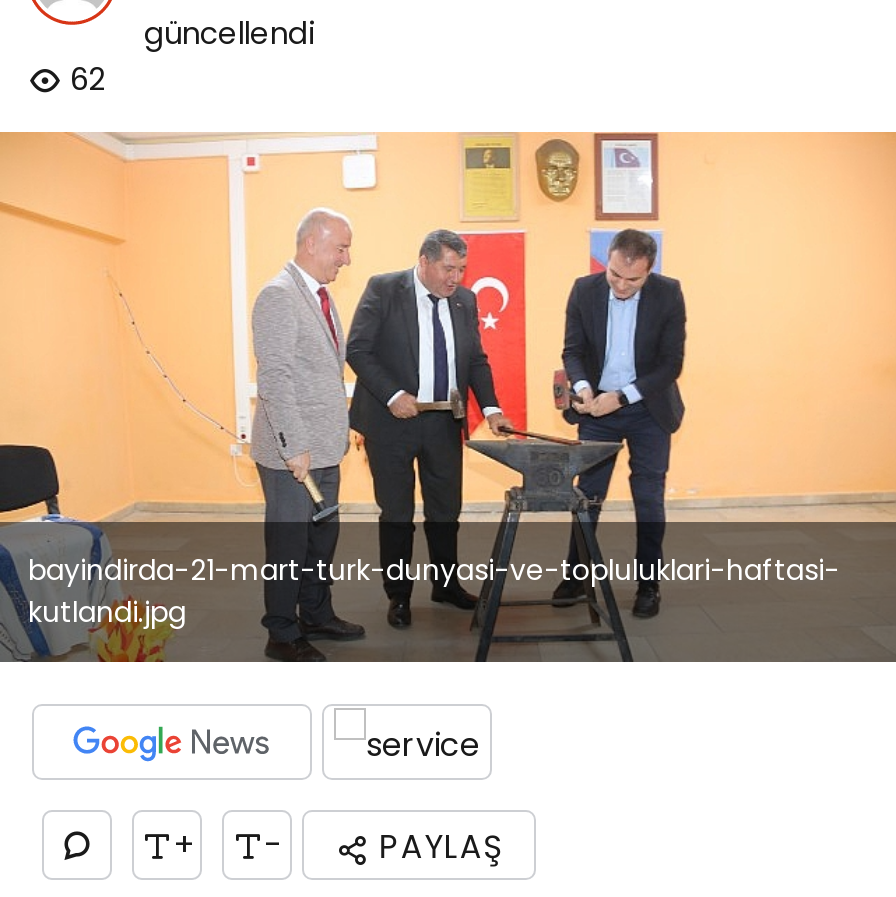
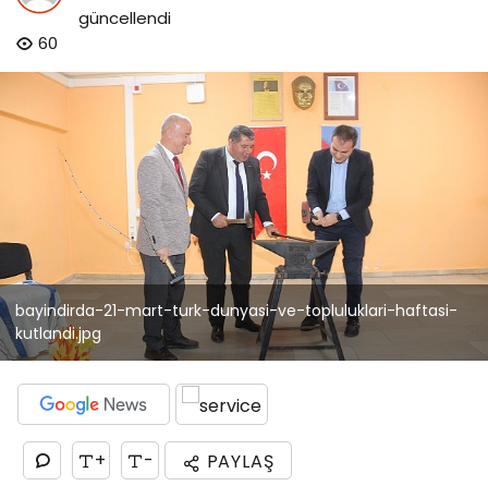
- 62
+ 60
